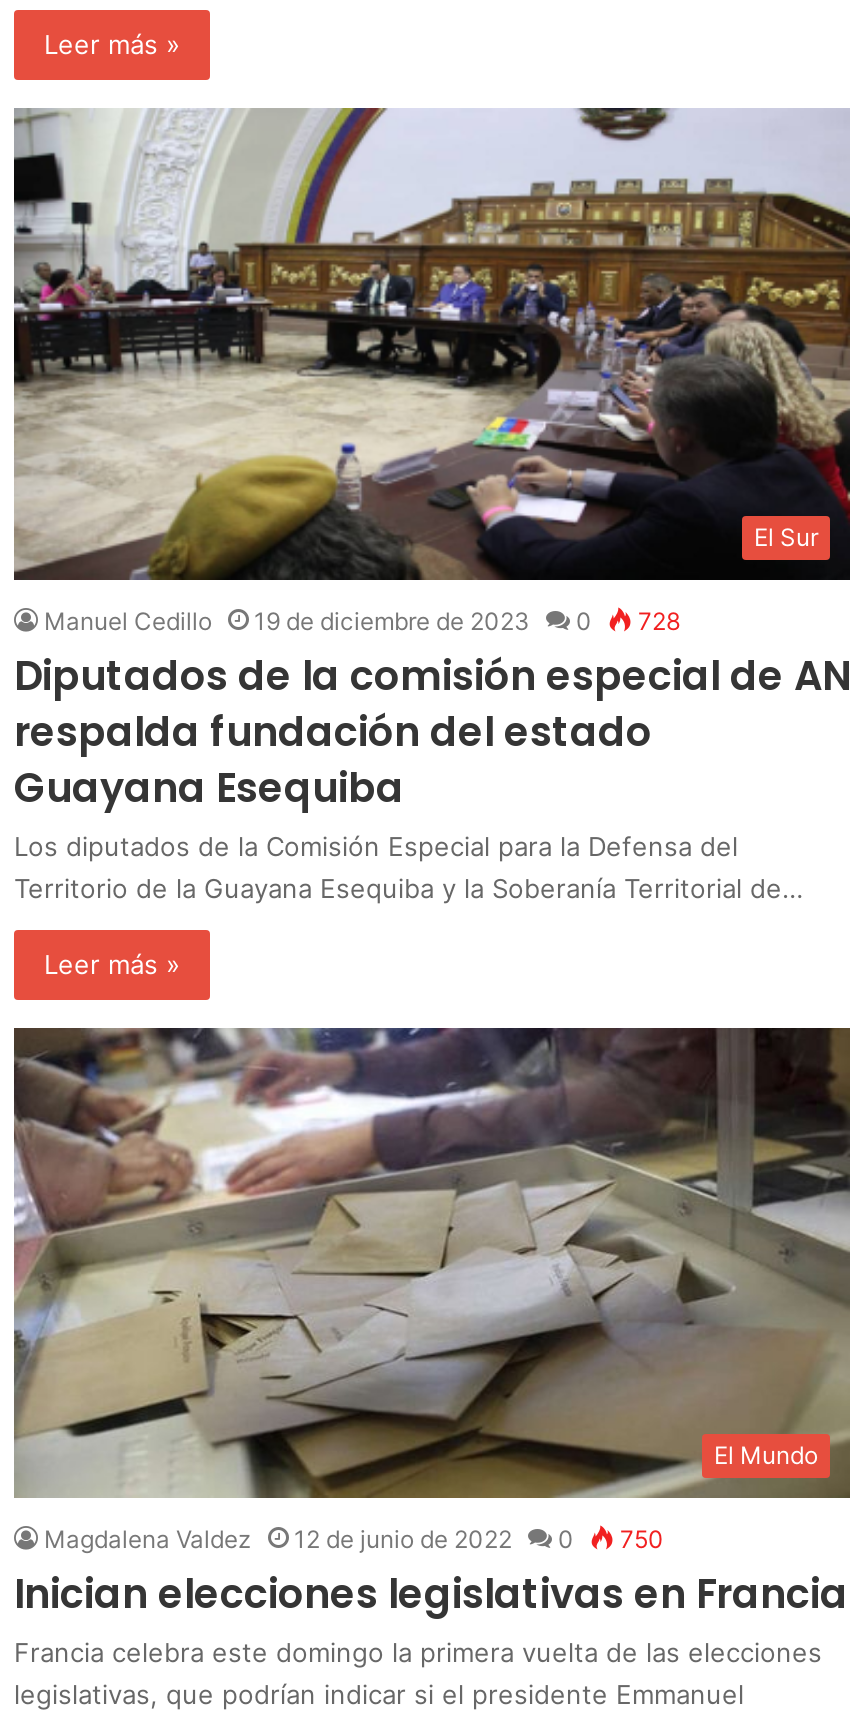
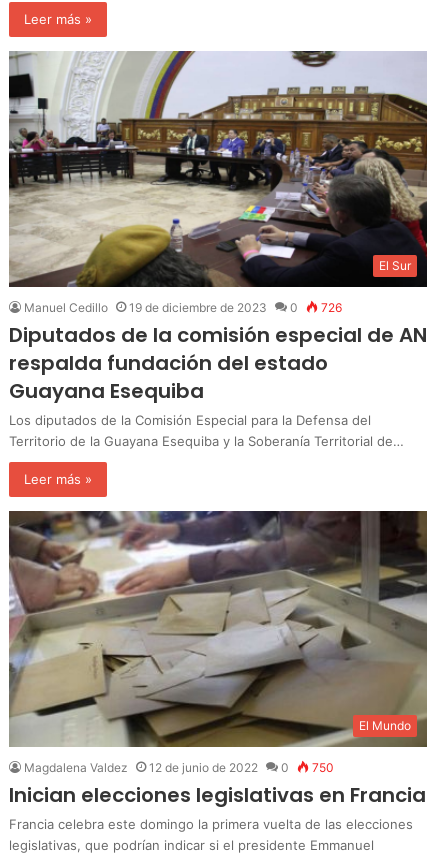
- Manuel Cedillo 19 de diciembre de 2023 0 728
+ Manuel Cedillo 19 de diciembre de 2023 0 726
